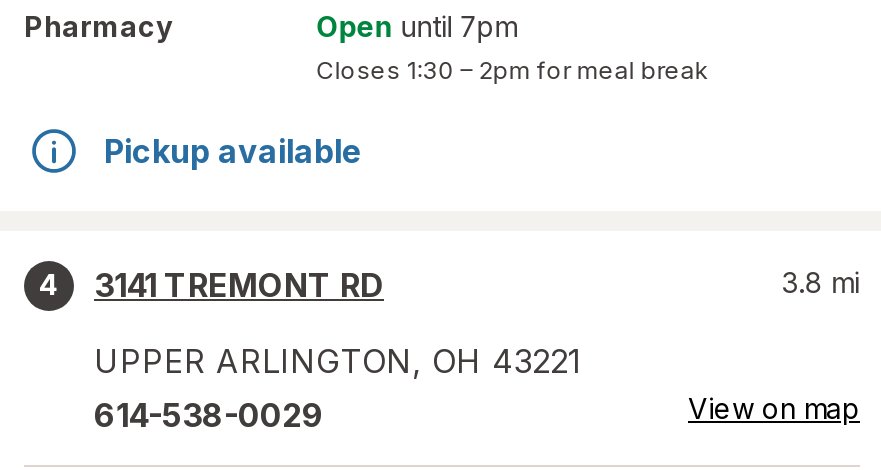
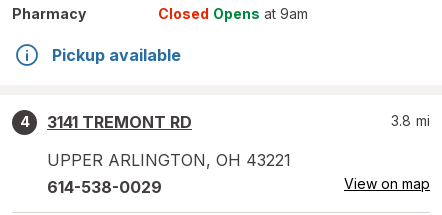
- Open until 7pm
- Closes 1:30 – 2pm for meal break
+ Closed Opens at 9am
